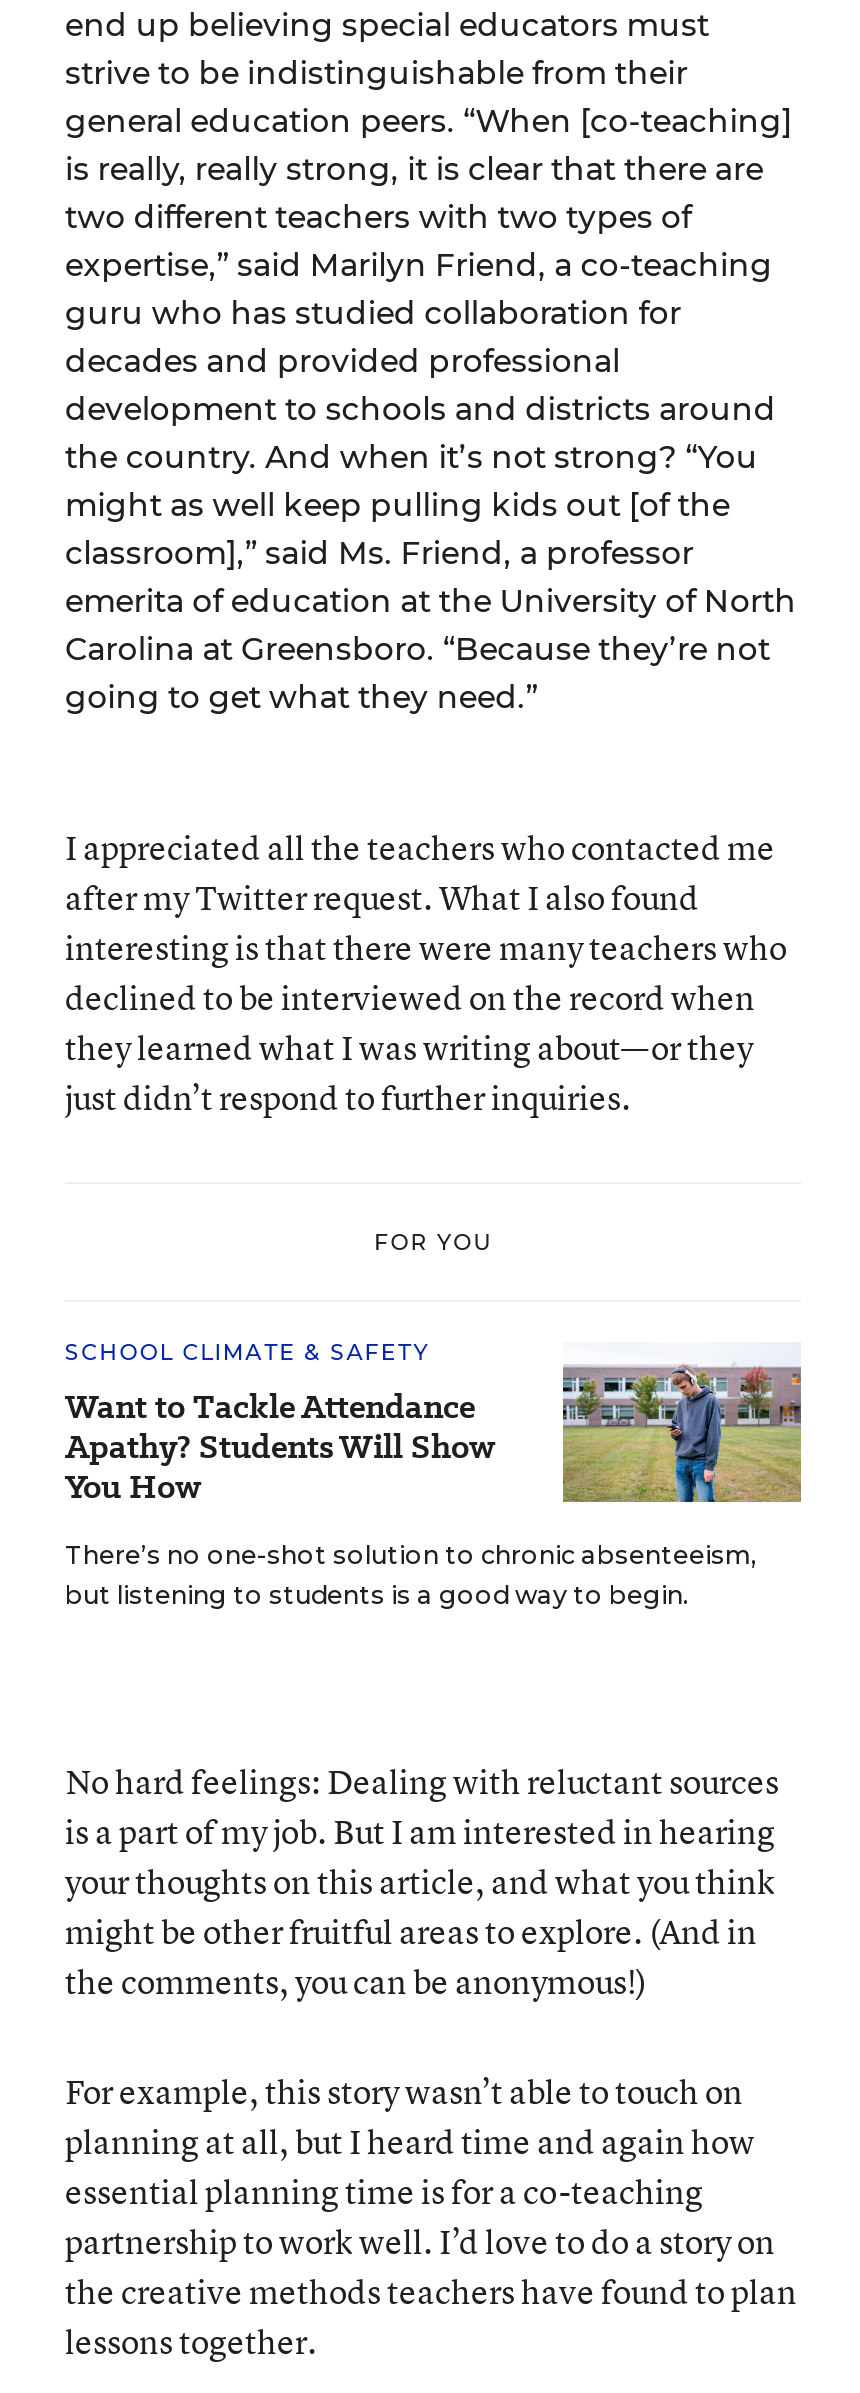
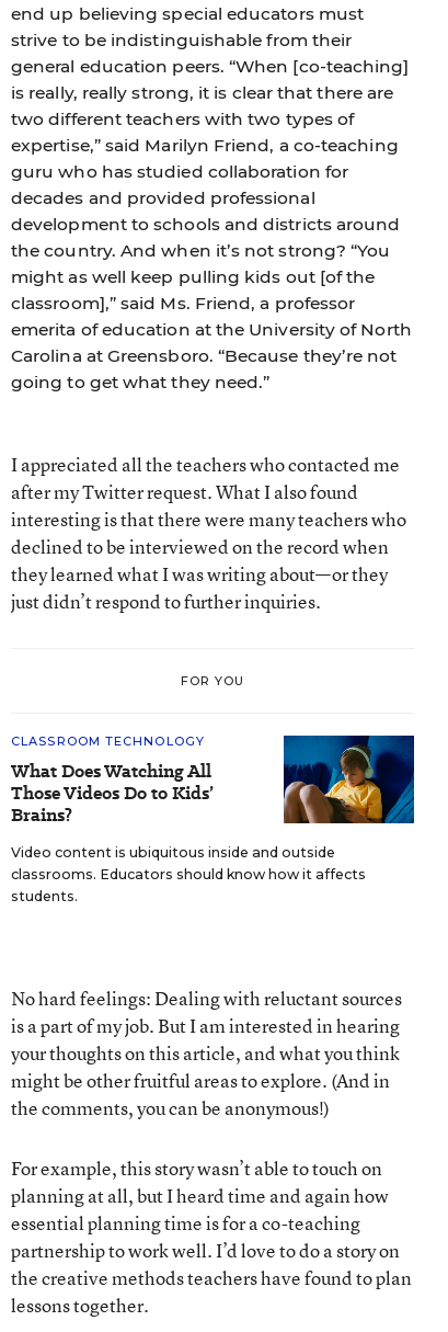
- SCHOOL CLIMATE & SAFETY
- Want to Tackle Attendance
- Apathy? Students Will Show
- You How
+ CLASSROOM TECHNOLOGY
+ What Does Watching All
+ Those Videos Do to Kids’
+ Brains?

- [image]
- There’s no one-shot solution to chronic absenteeism,
- but listening to students is a good way to begin.
+ [image]
+ Video content is ubiquitous inside and outside
+ classrooms. Educators should know how it affects
+ students.
